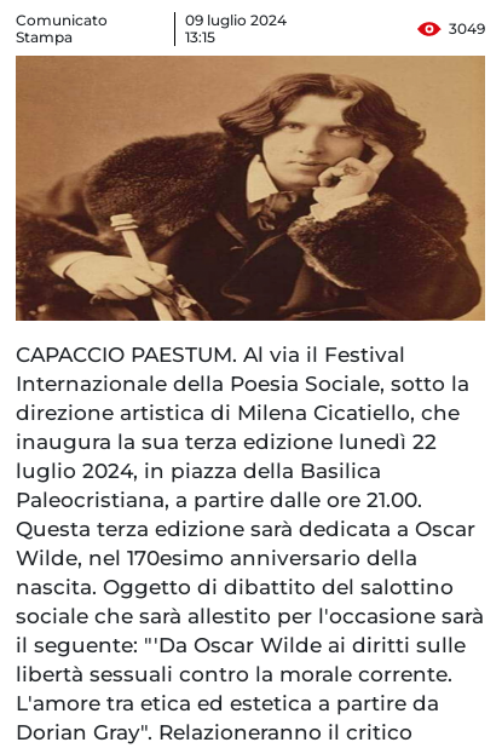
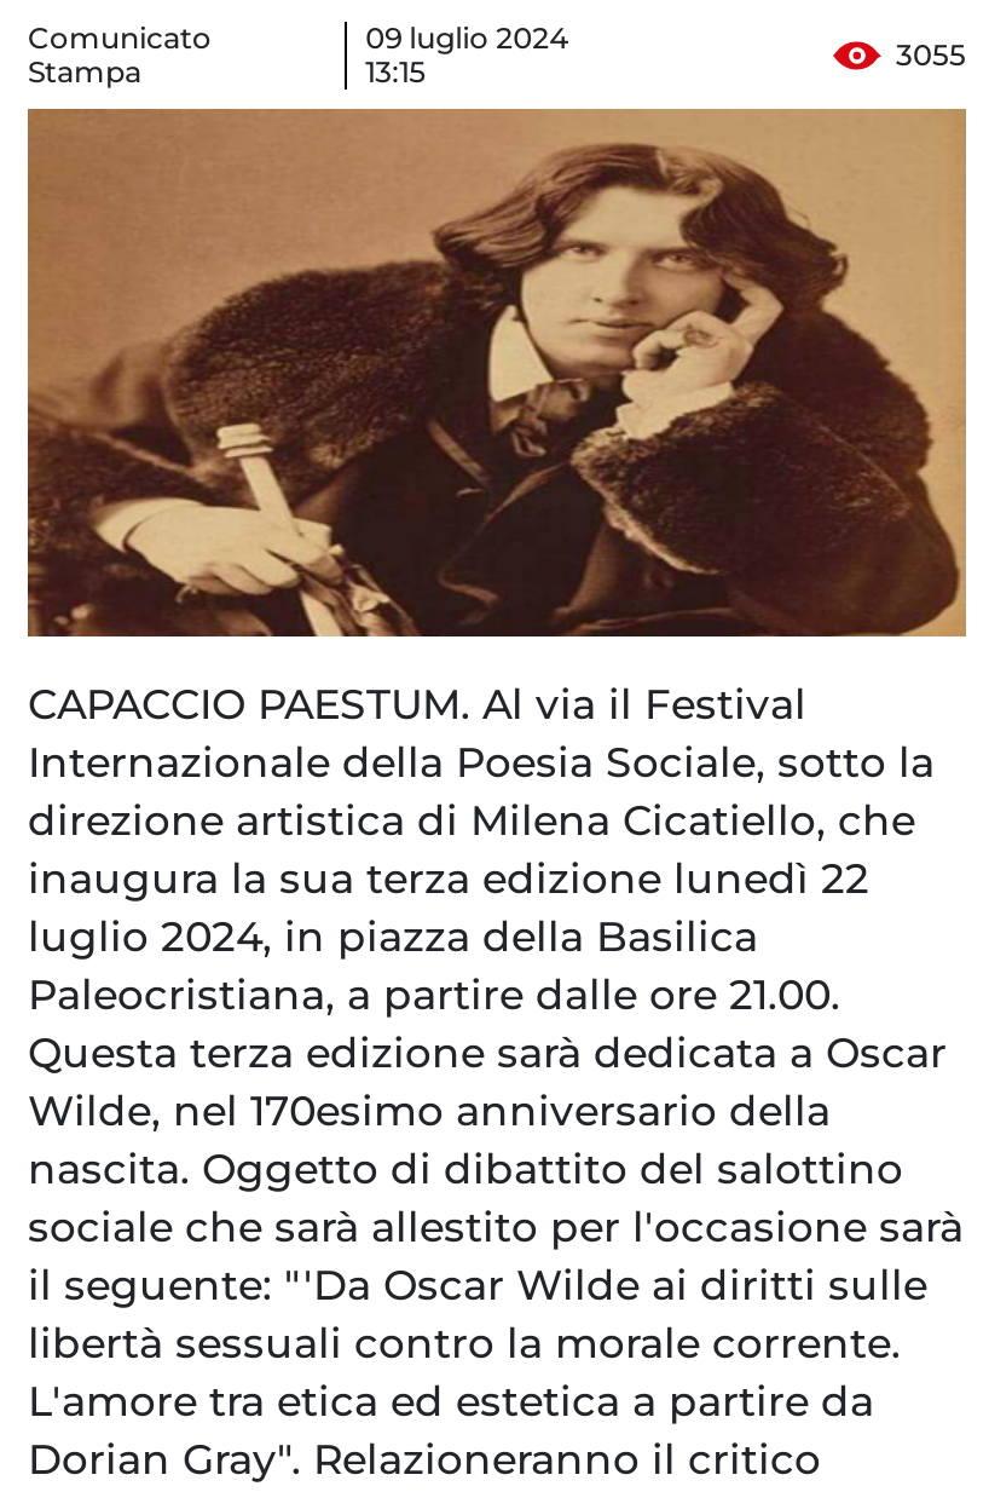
- 3049
+ 3055
